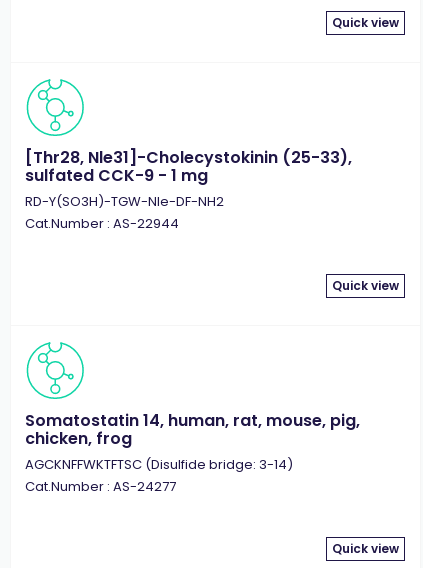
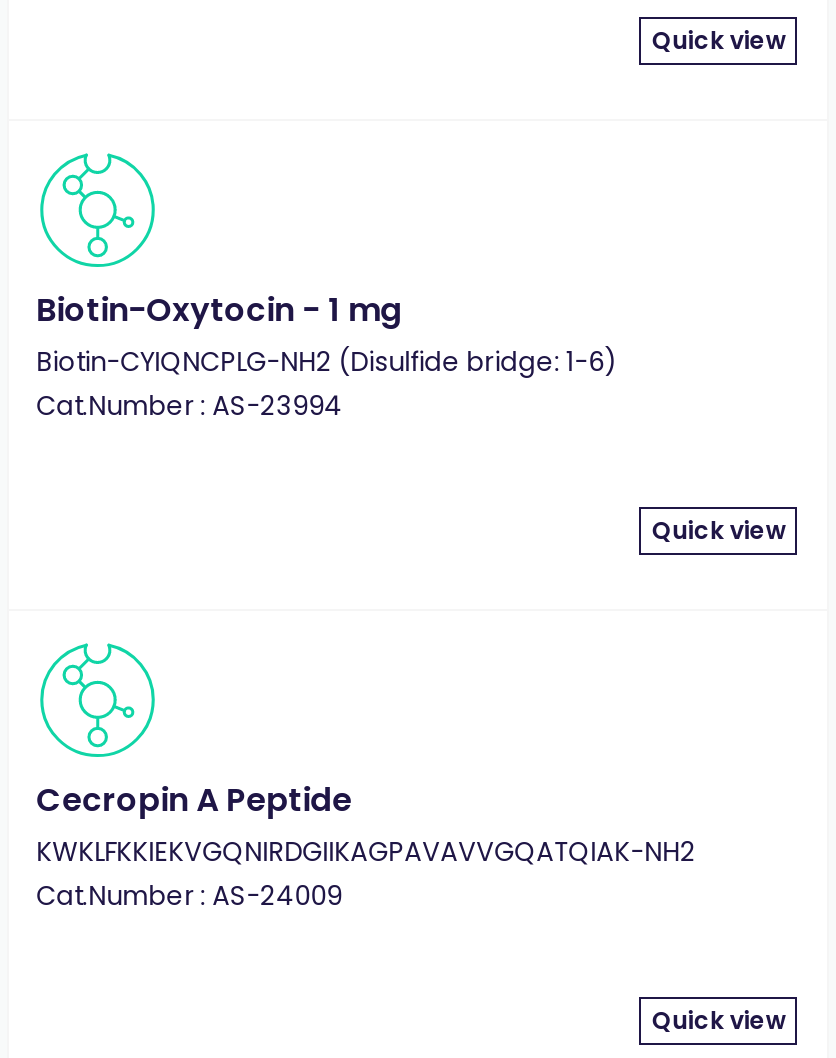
- [Thr28, Nle31]-Cholecystokinin (25-33),
- sulfated CCK-9 - 1 mg
- RD-Y(SO3H)-TGW-Nle-DF-NH2
- Cat.Number : AS-22944
+ Biotin-Oxytocin - 1 mg
+ Biotin-CYIQNCPLG-NH2 (Disulfide bridge: 1-6)
+ Cat.Number : AS-23994

- Somatostatin 14, human, rat, mouse, pig,
- chicken, frog
- AGCKNFFWKTFTSC (Disulfide bridge: 3-14)
- Cat.Number : AS-24277
+ Cecropin A Peptide
+ KWKLFKKIEKVGQNIRDGIIKAGPAVAVVGQATQIAK-NH2
+ Cat.Number : AS-24009
